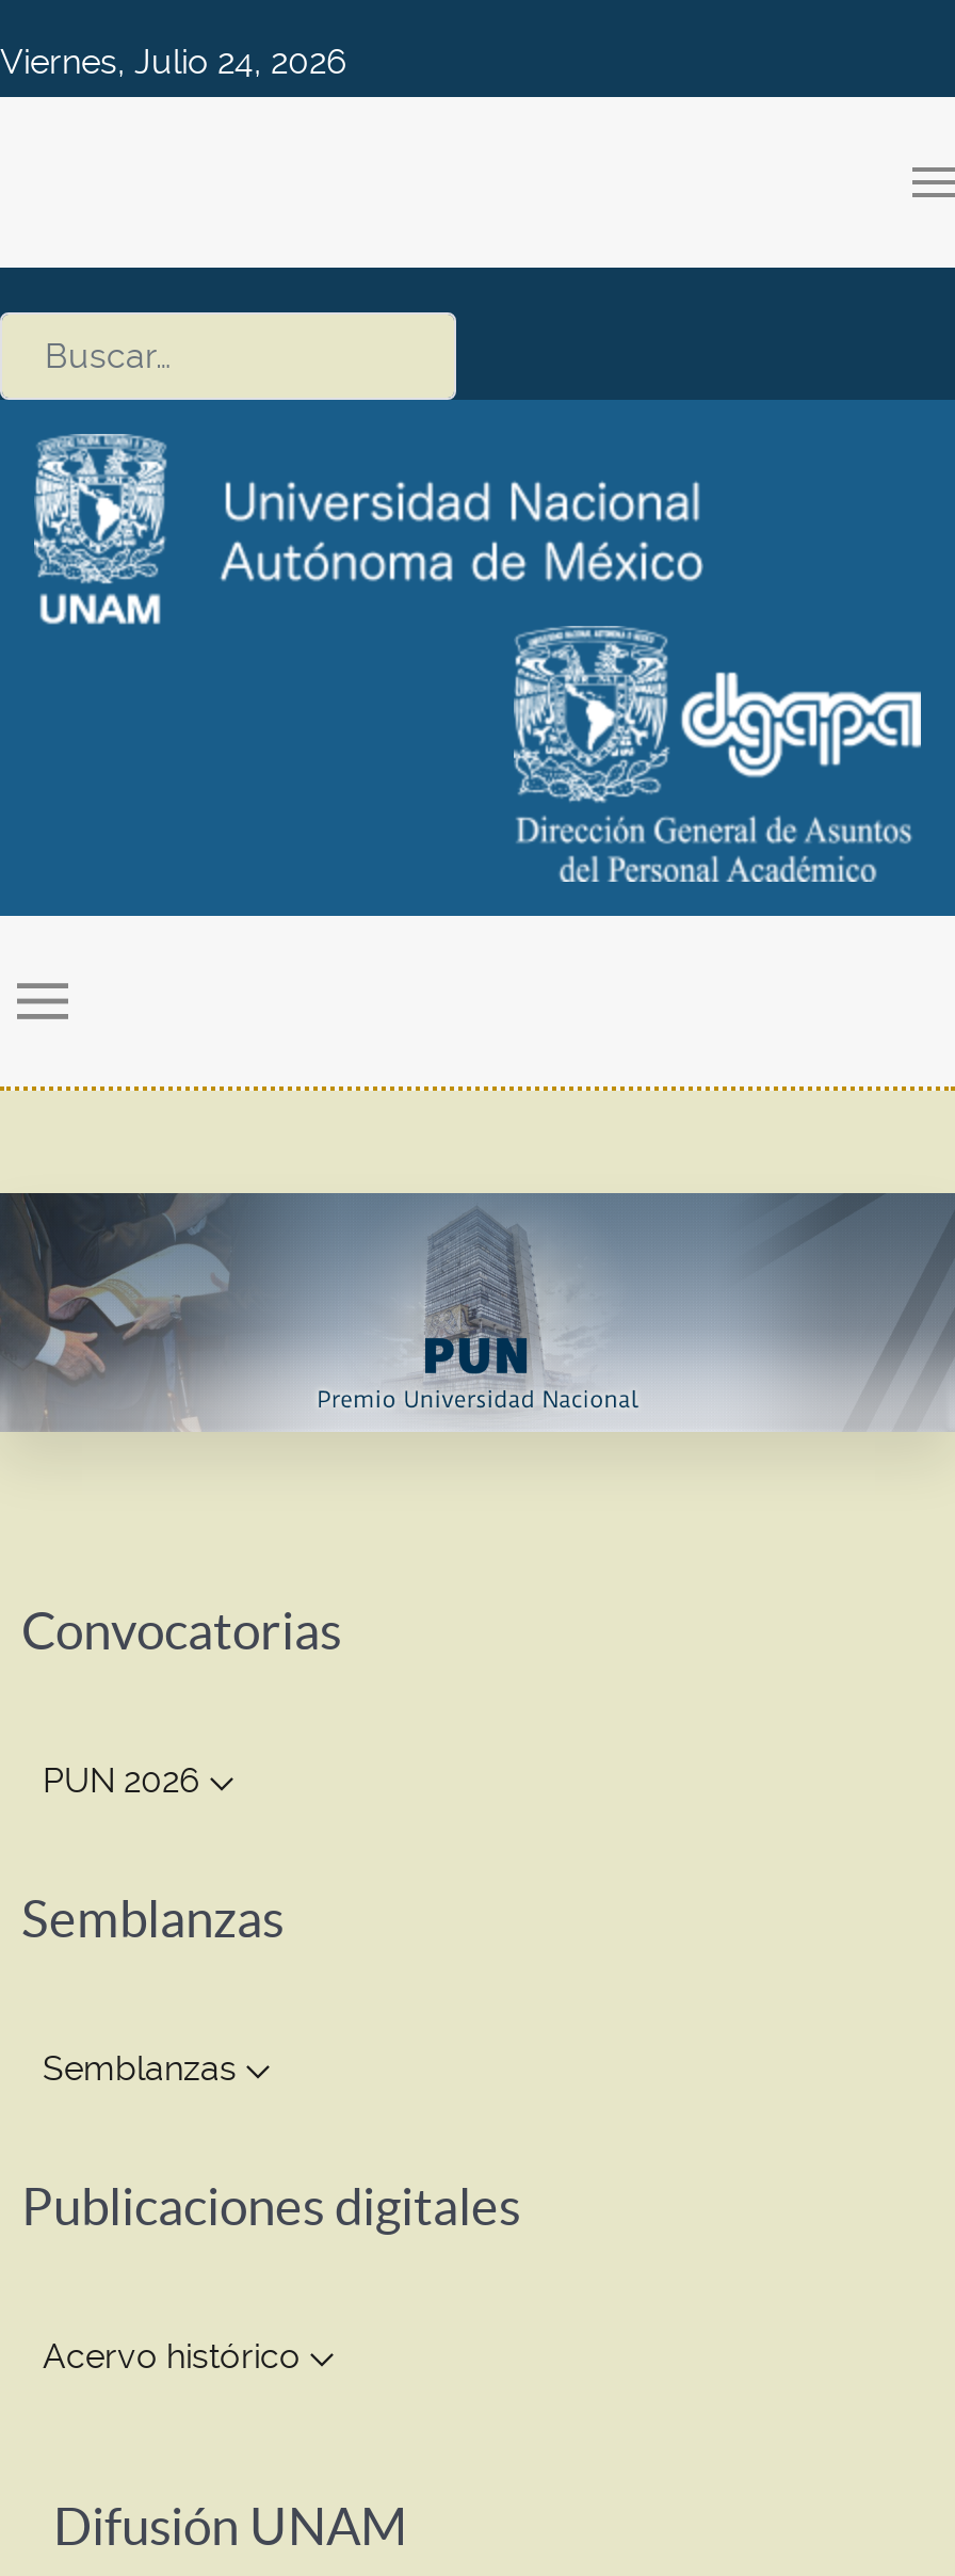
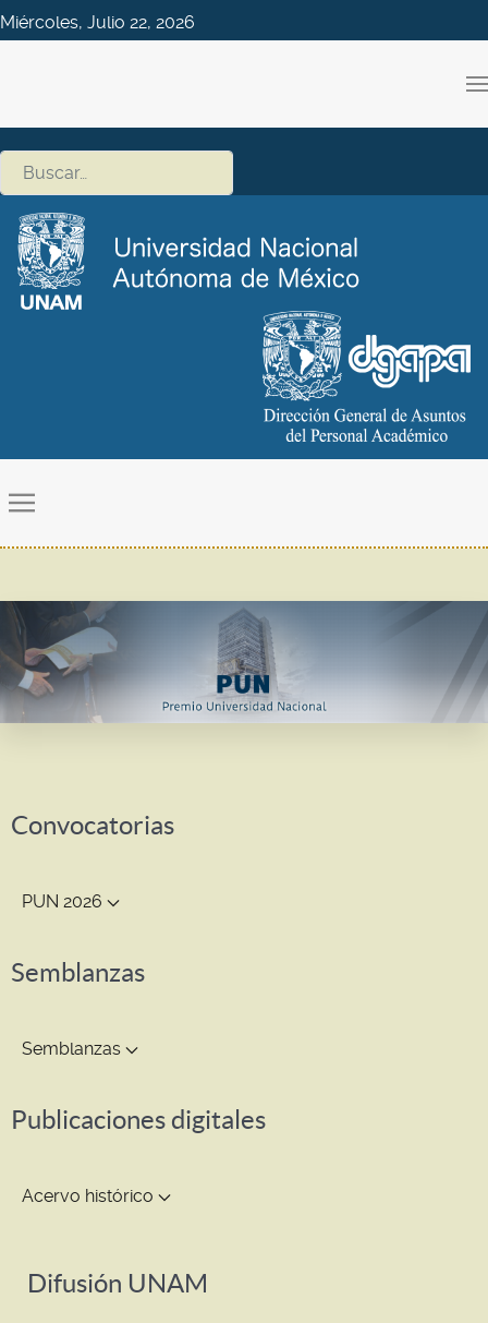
- Viernes, Julio 24, 2026
+ Miércoles, Julio 22, 2026
